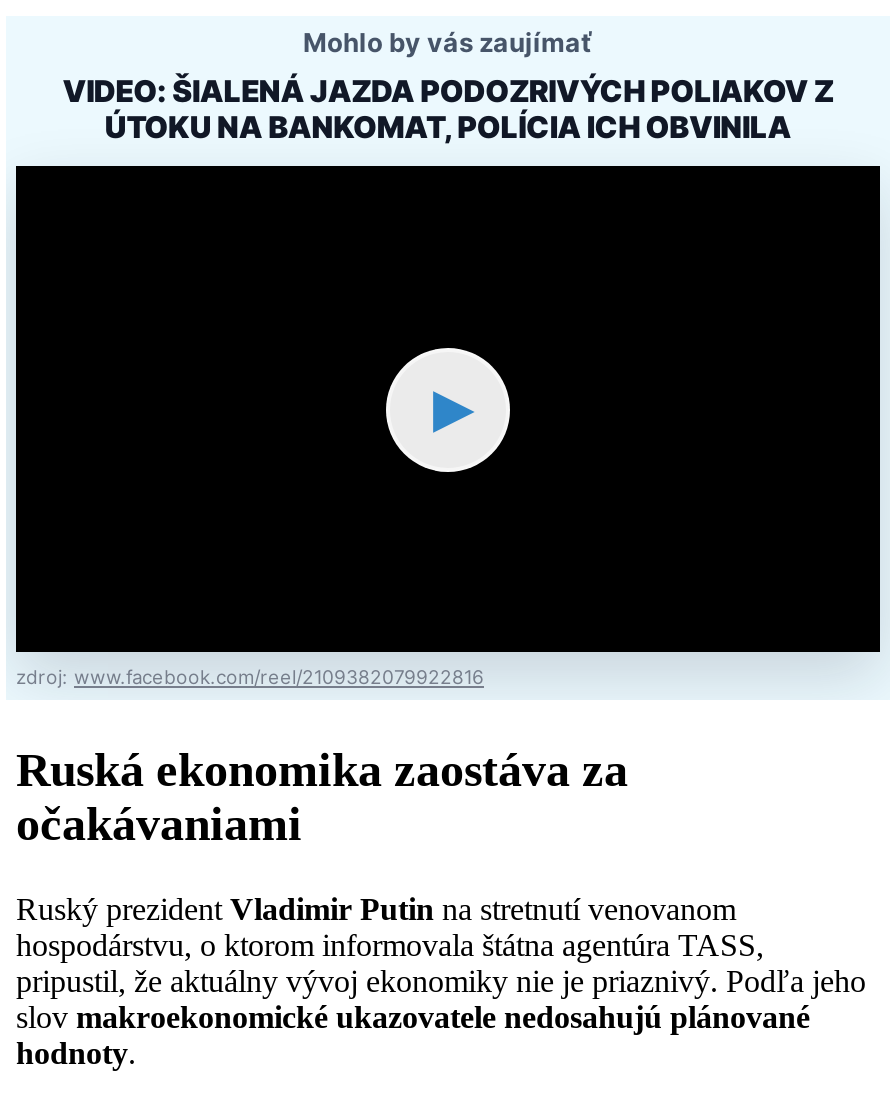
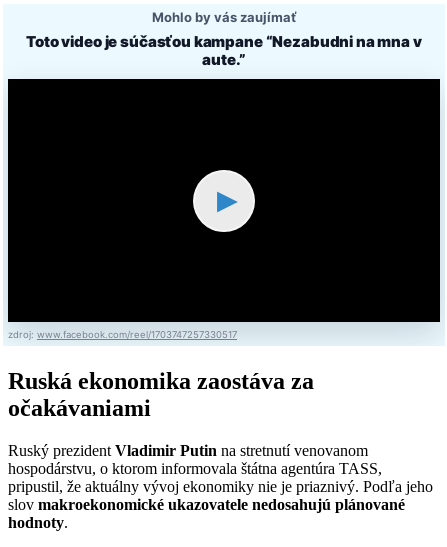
- VIDEO: ŠIALENÁ JAZDA PODOZRIVÝCH POLIAKOV Z
- ÚTOKU NA BANKOMAT, POLÍCIA ICH OBVINILA
+ Toto video je súčasťou kampane “Nezabudni na mna v
+ aute.”

- zdroj: www.facebook.com/reel/2109382079922816
+ zdroj: www.facebook.com/reel/1703747257330517
